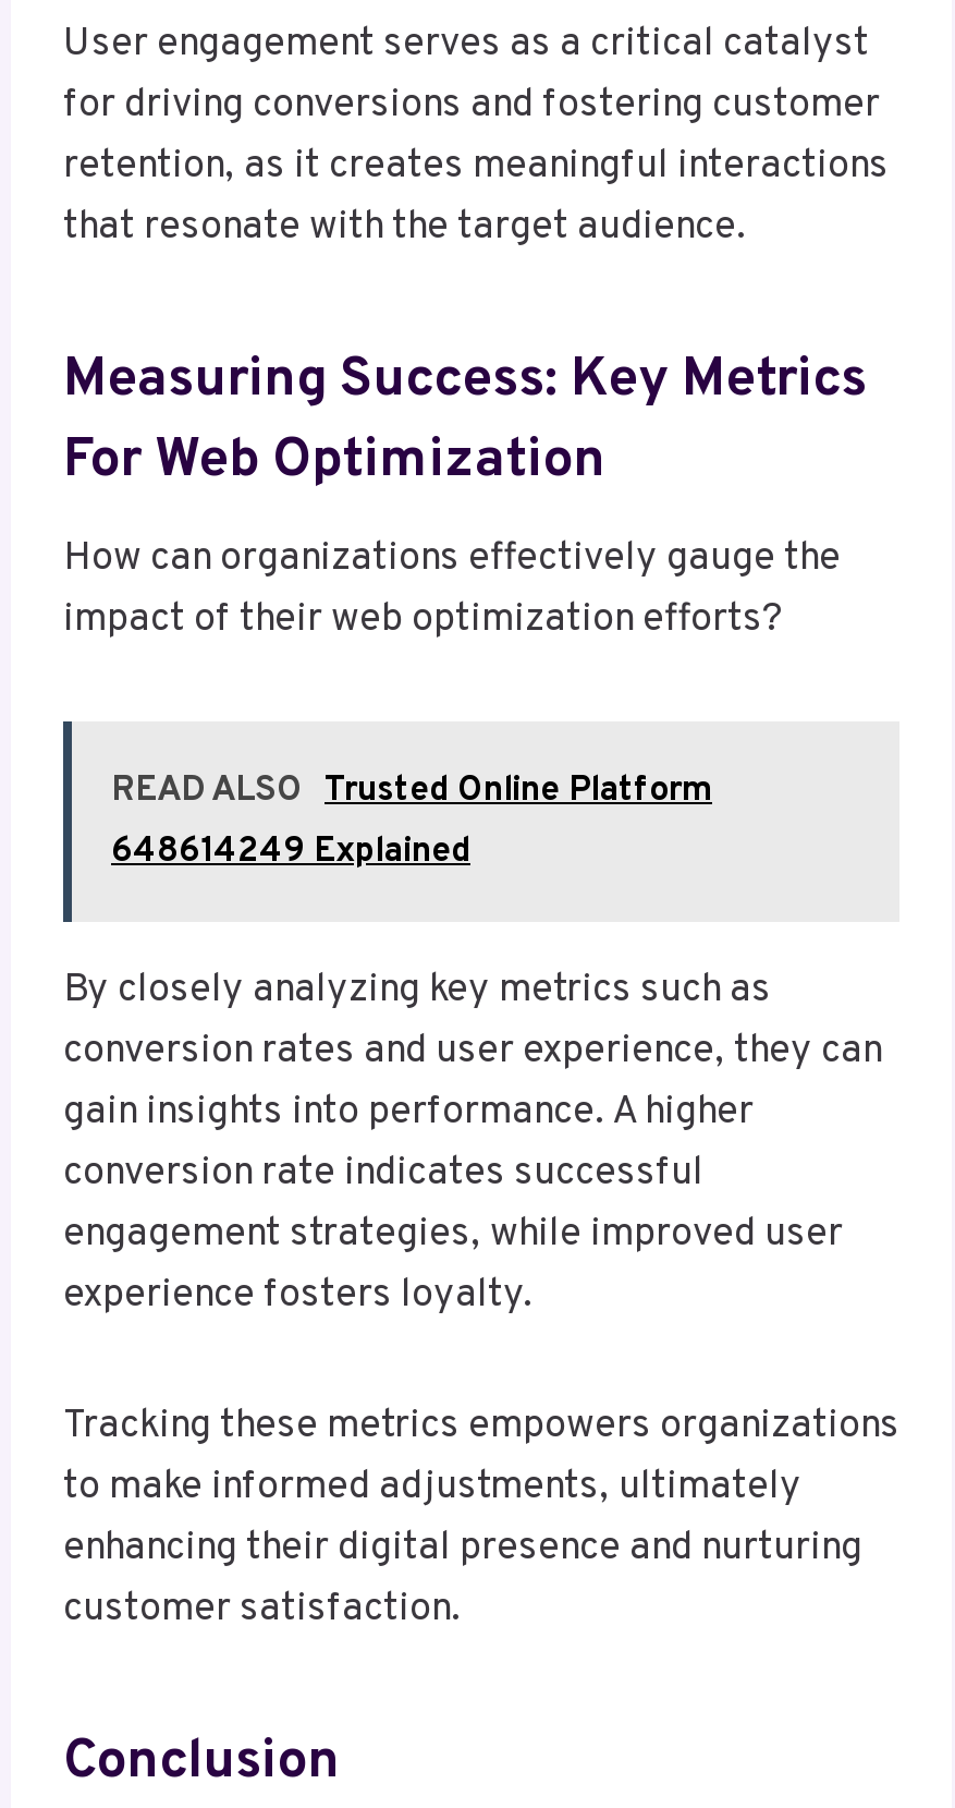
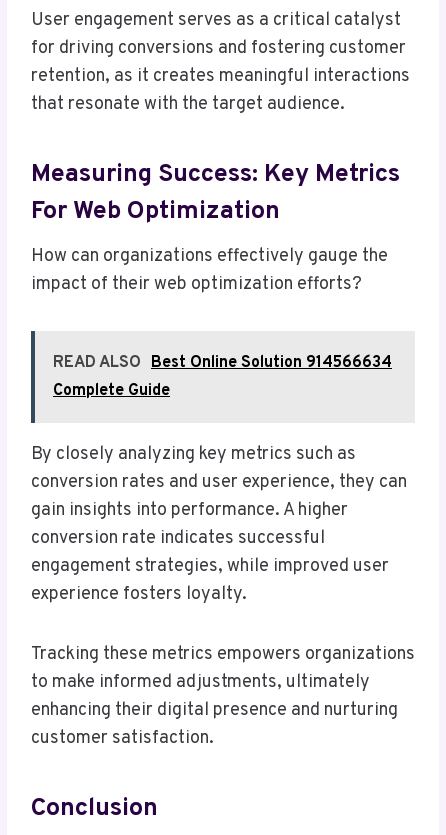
- READ ALSO Trusted Online Platform
- 648614249 Explained
+ READ ALSO Best Online Solution 914566634
+ Complete Guide
